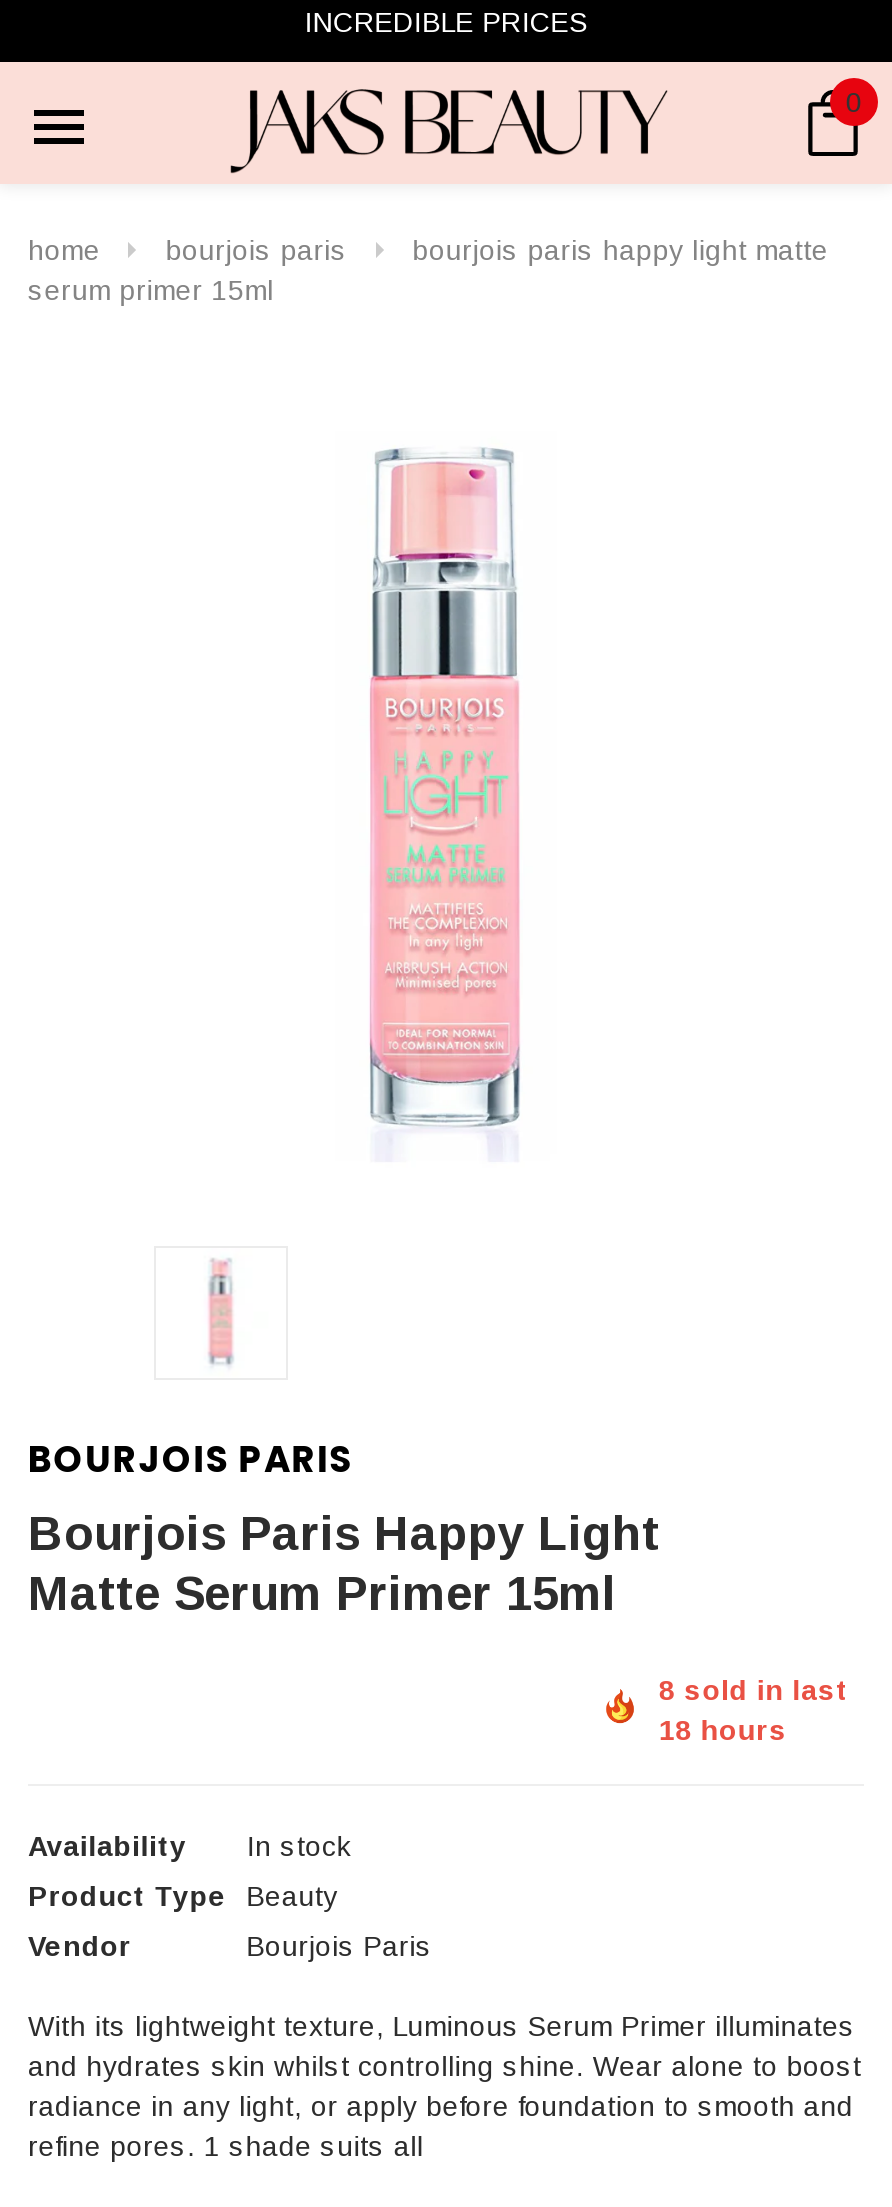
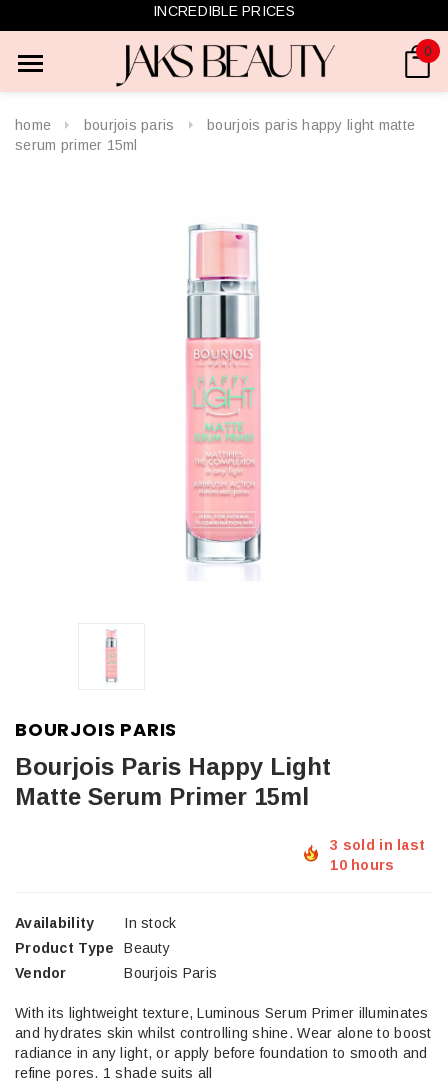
- 8 sold in last
+ 3 sold in last

- 18 hours
+ 10 hours
